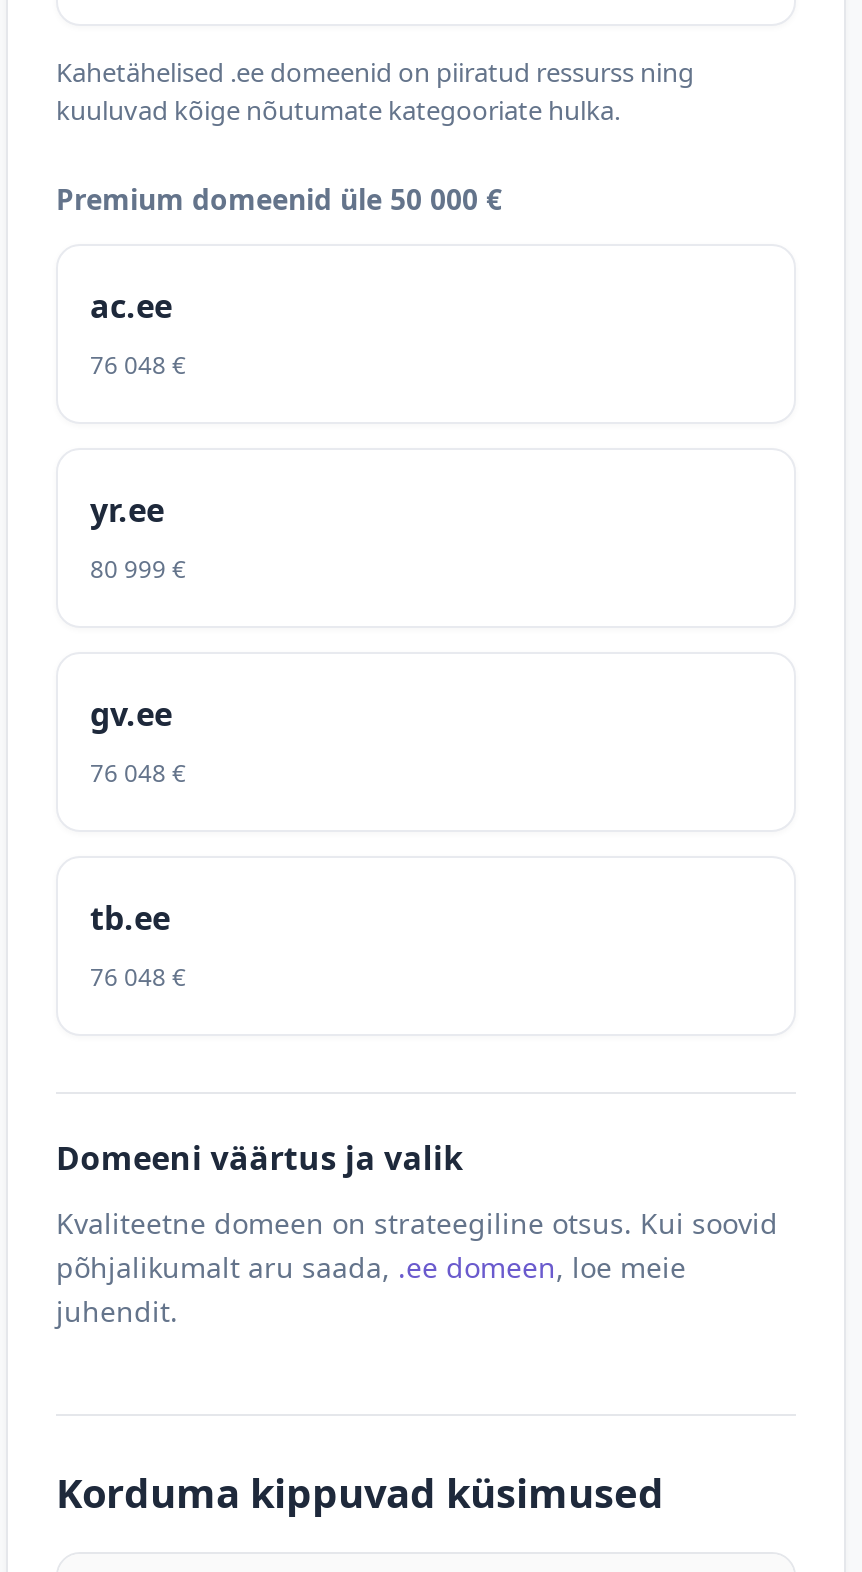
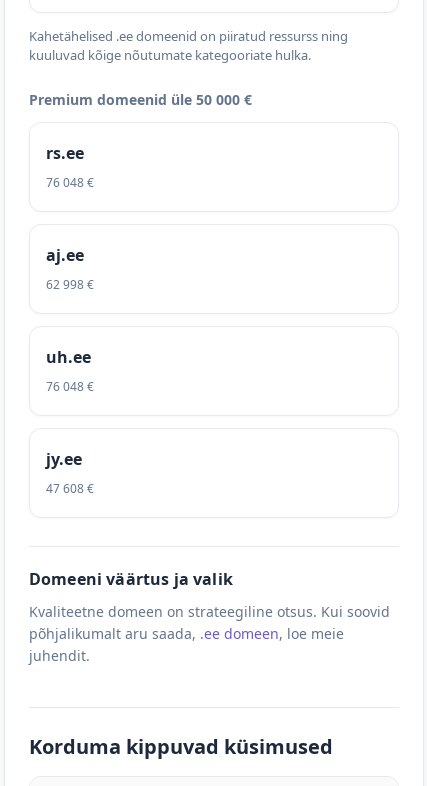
- ac.ee
+ rs.ee

- yr.ee
+ aj.ee

- 80 999 €
+ 62 998 €

- gv.ee
+ uh.ee

- tb.ee
+ jy.ee

- 76 048 €
+ 47 608 €
